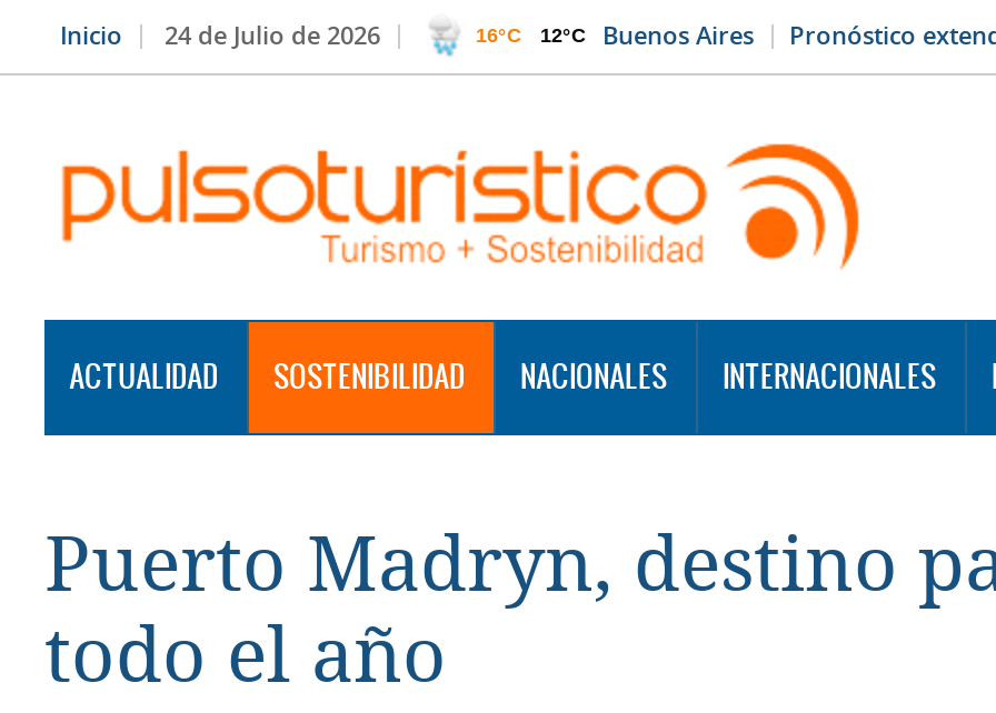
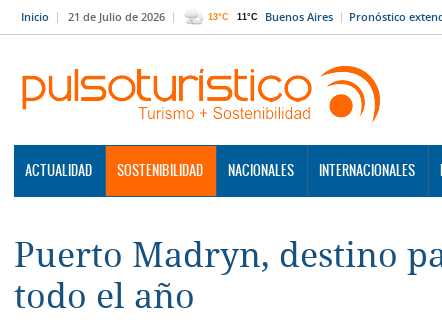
- Inicio 24 de Julio de 2026
+ Inicio 21 de Julio de 2026
